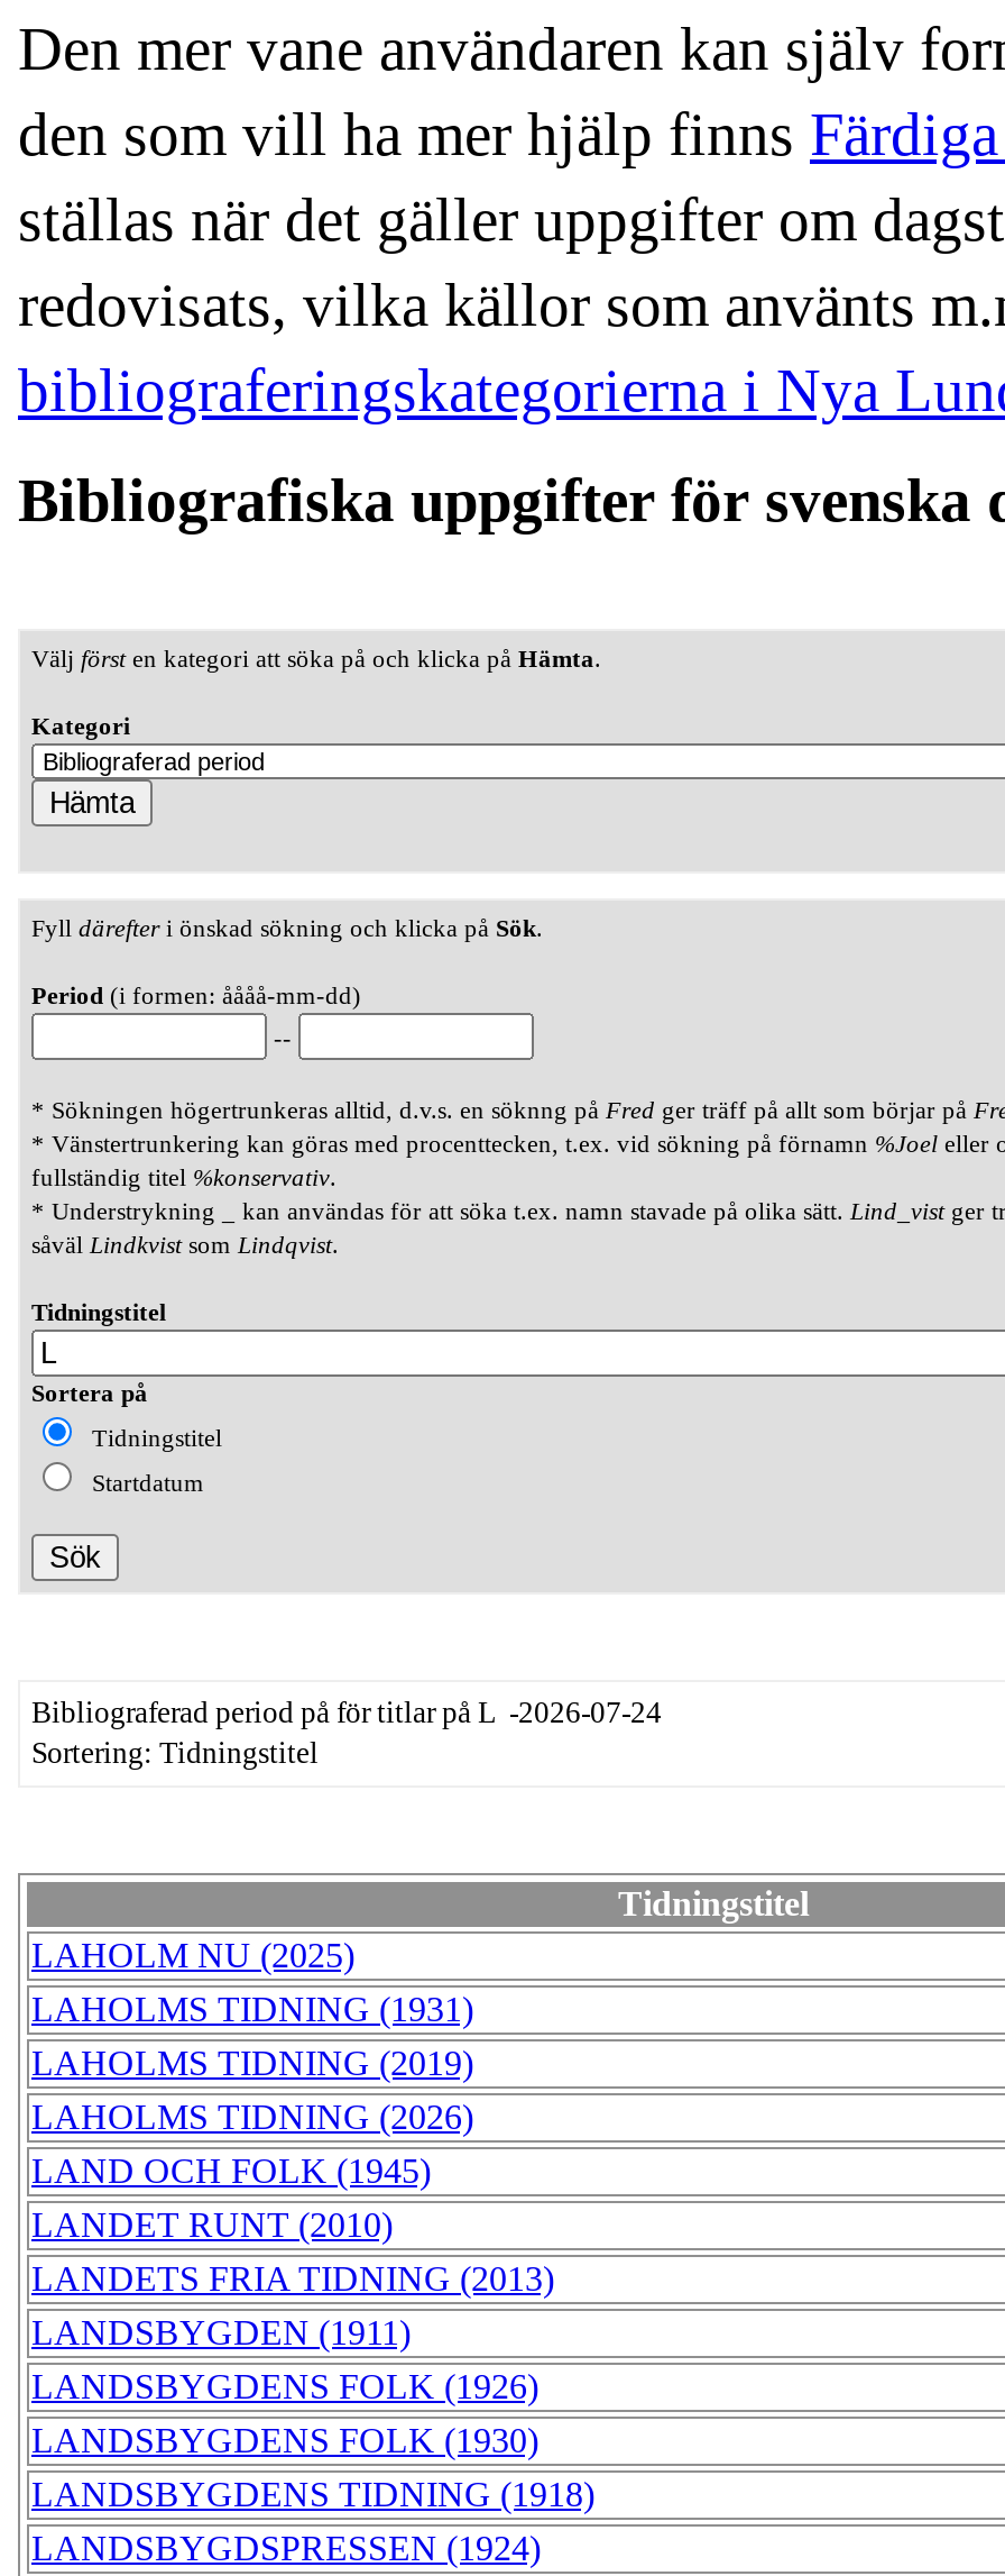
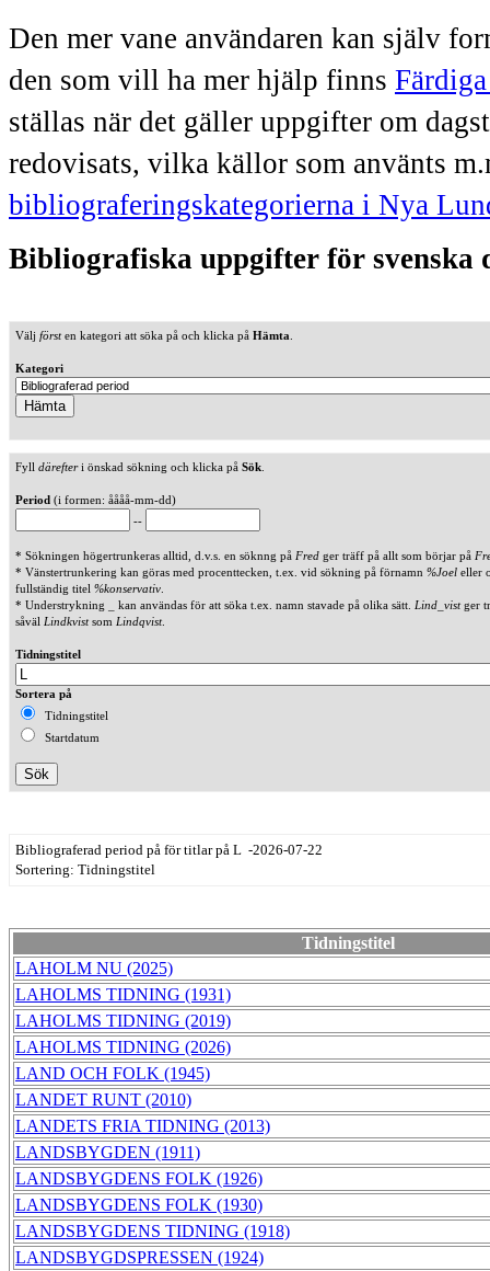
- Bibliograferad period på för titlar på L -2026-07-24
+ Bibliograferad period på för titlar på L -2026-07-22
